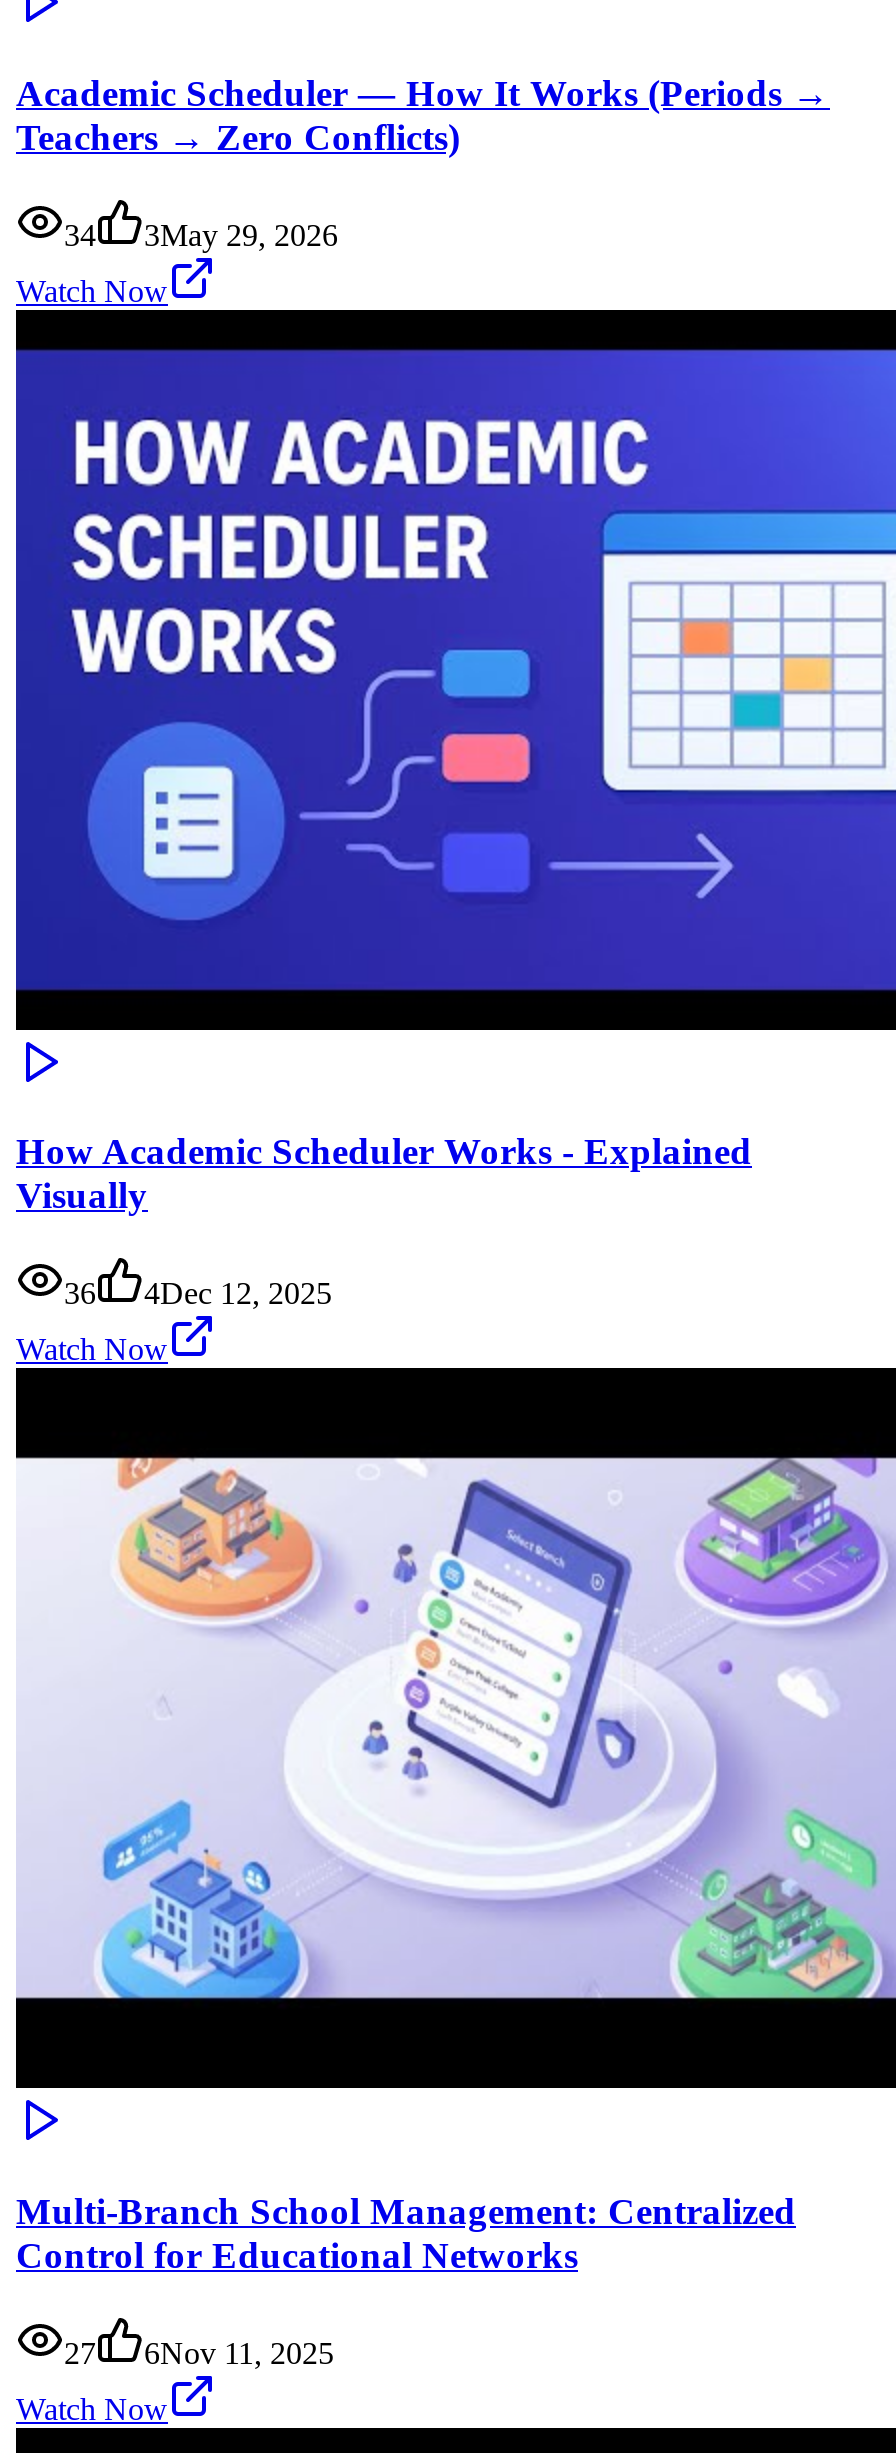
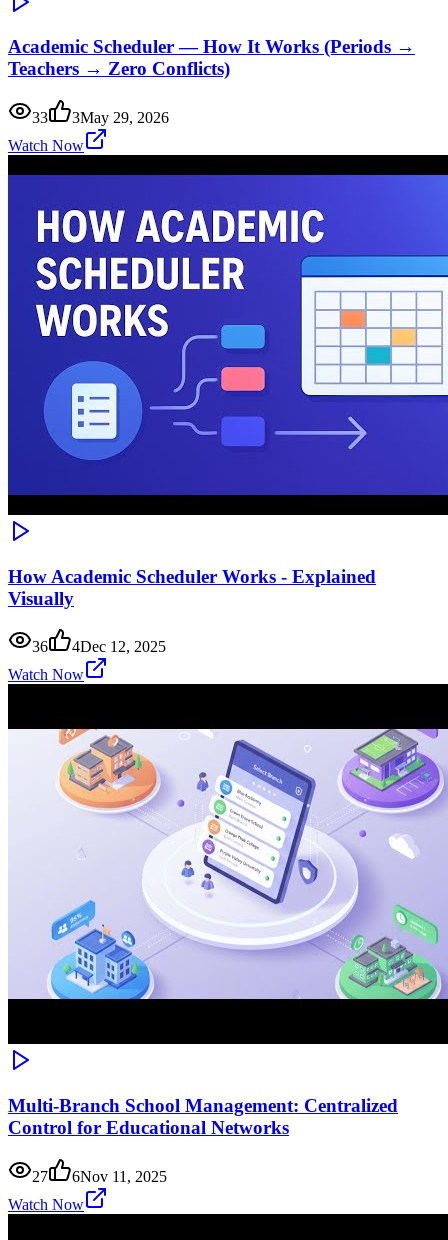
- 34 3May 29, 2026
+ 33 3May 29, 2026
